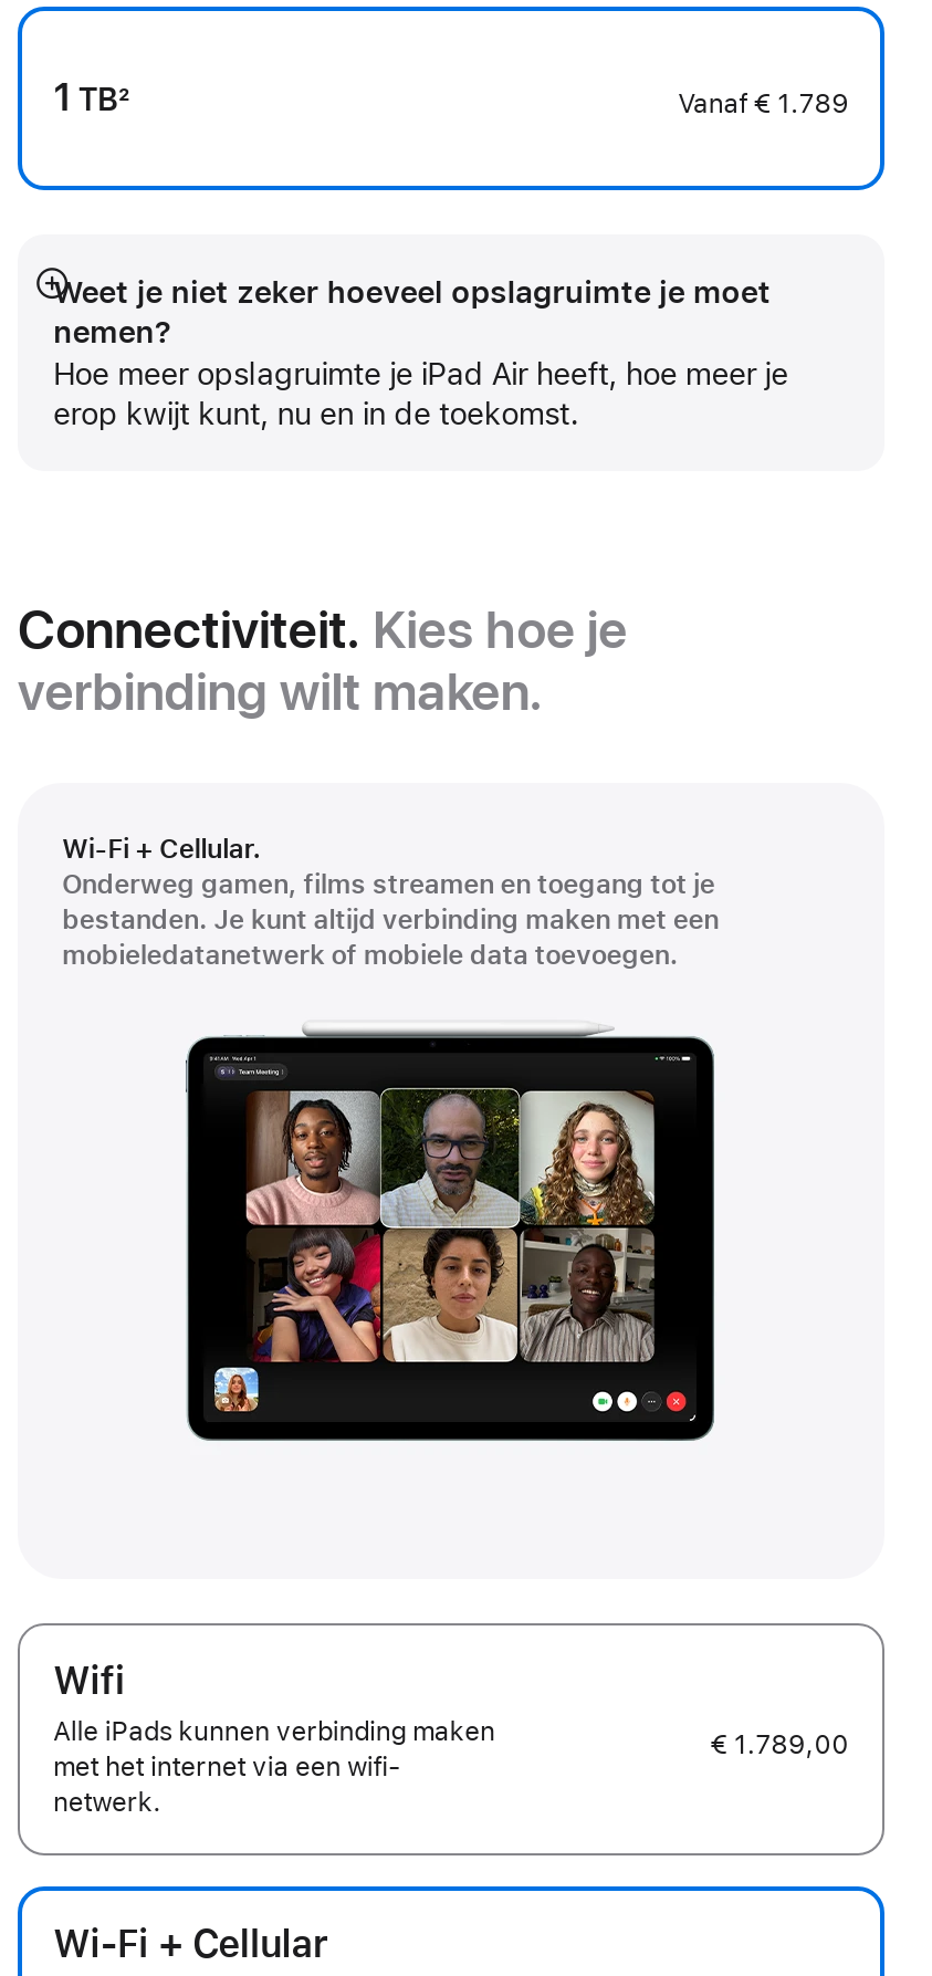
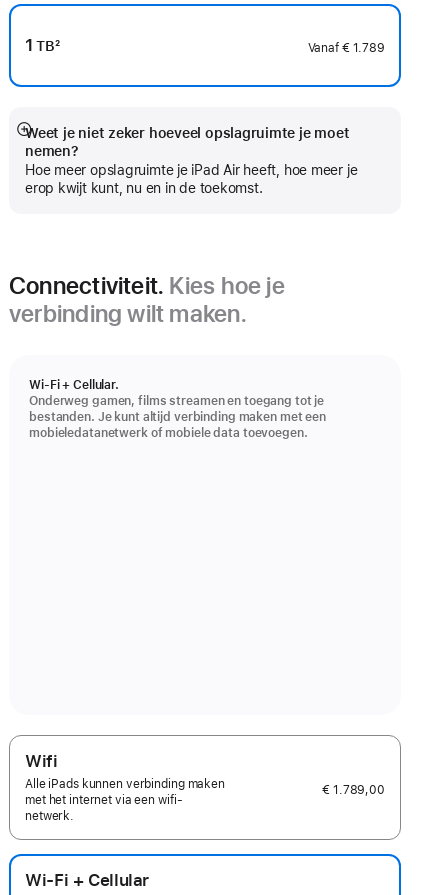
- [image]
